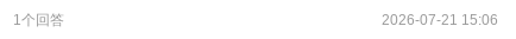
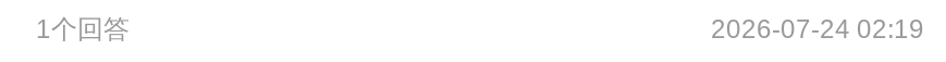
- 2026-07-21 15:06
+ 2026-07-24 02:19
